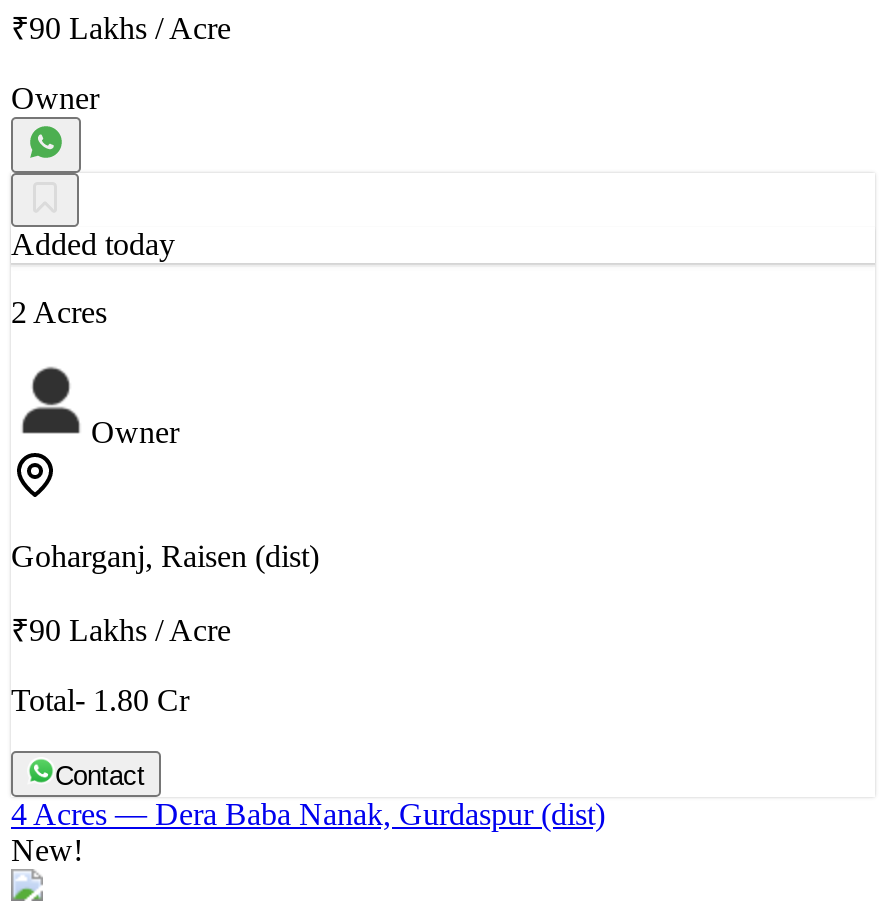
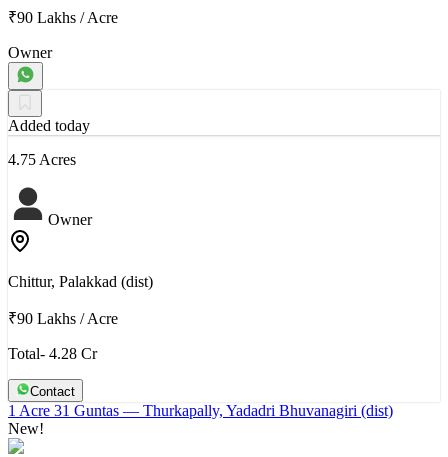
- 2 Acres
+ 4.75 Acres

- Goharganj, Raisen (dist)
+ Chittur, Palakkad (dist)

- Total- 1.80 Cr
+ Total- 4.28 Cr

- 4 Acres— Dera Baba Nanak, Gurdaspur (dist)
+ 1 Acre 31 Guntas— Thurkapally, Yadadri Bhuvanagiri (dist)
